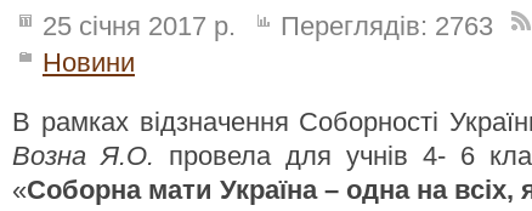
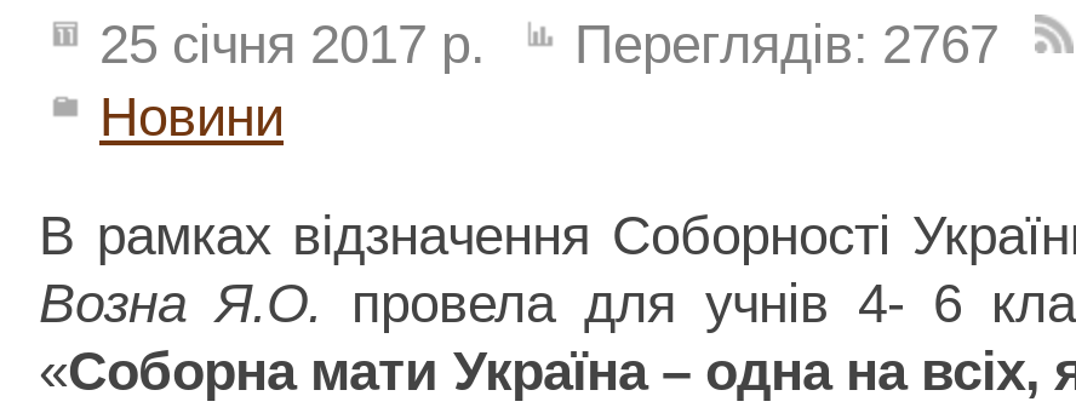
- 25 січня 2017 р. Переглядів: 2763
+ 25 січня 2017 р. Переглядів: 2767
